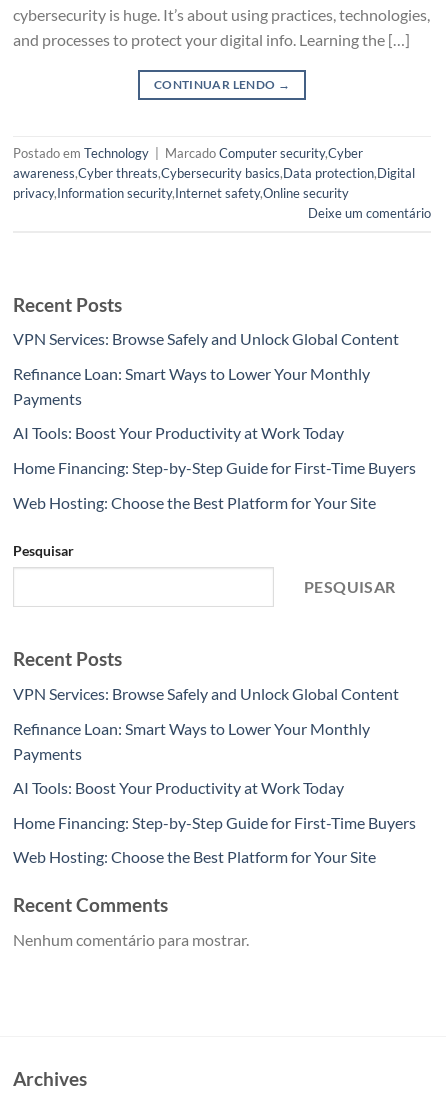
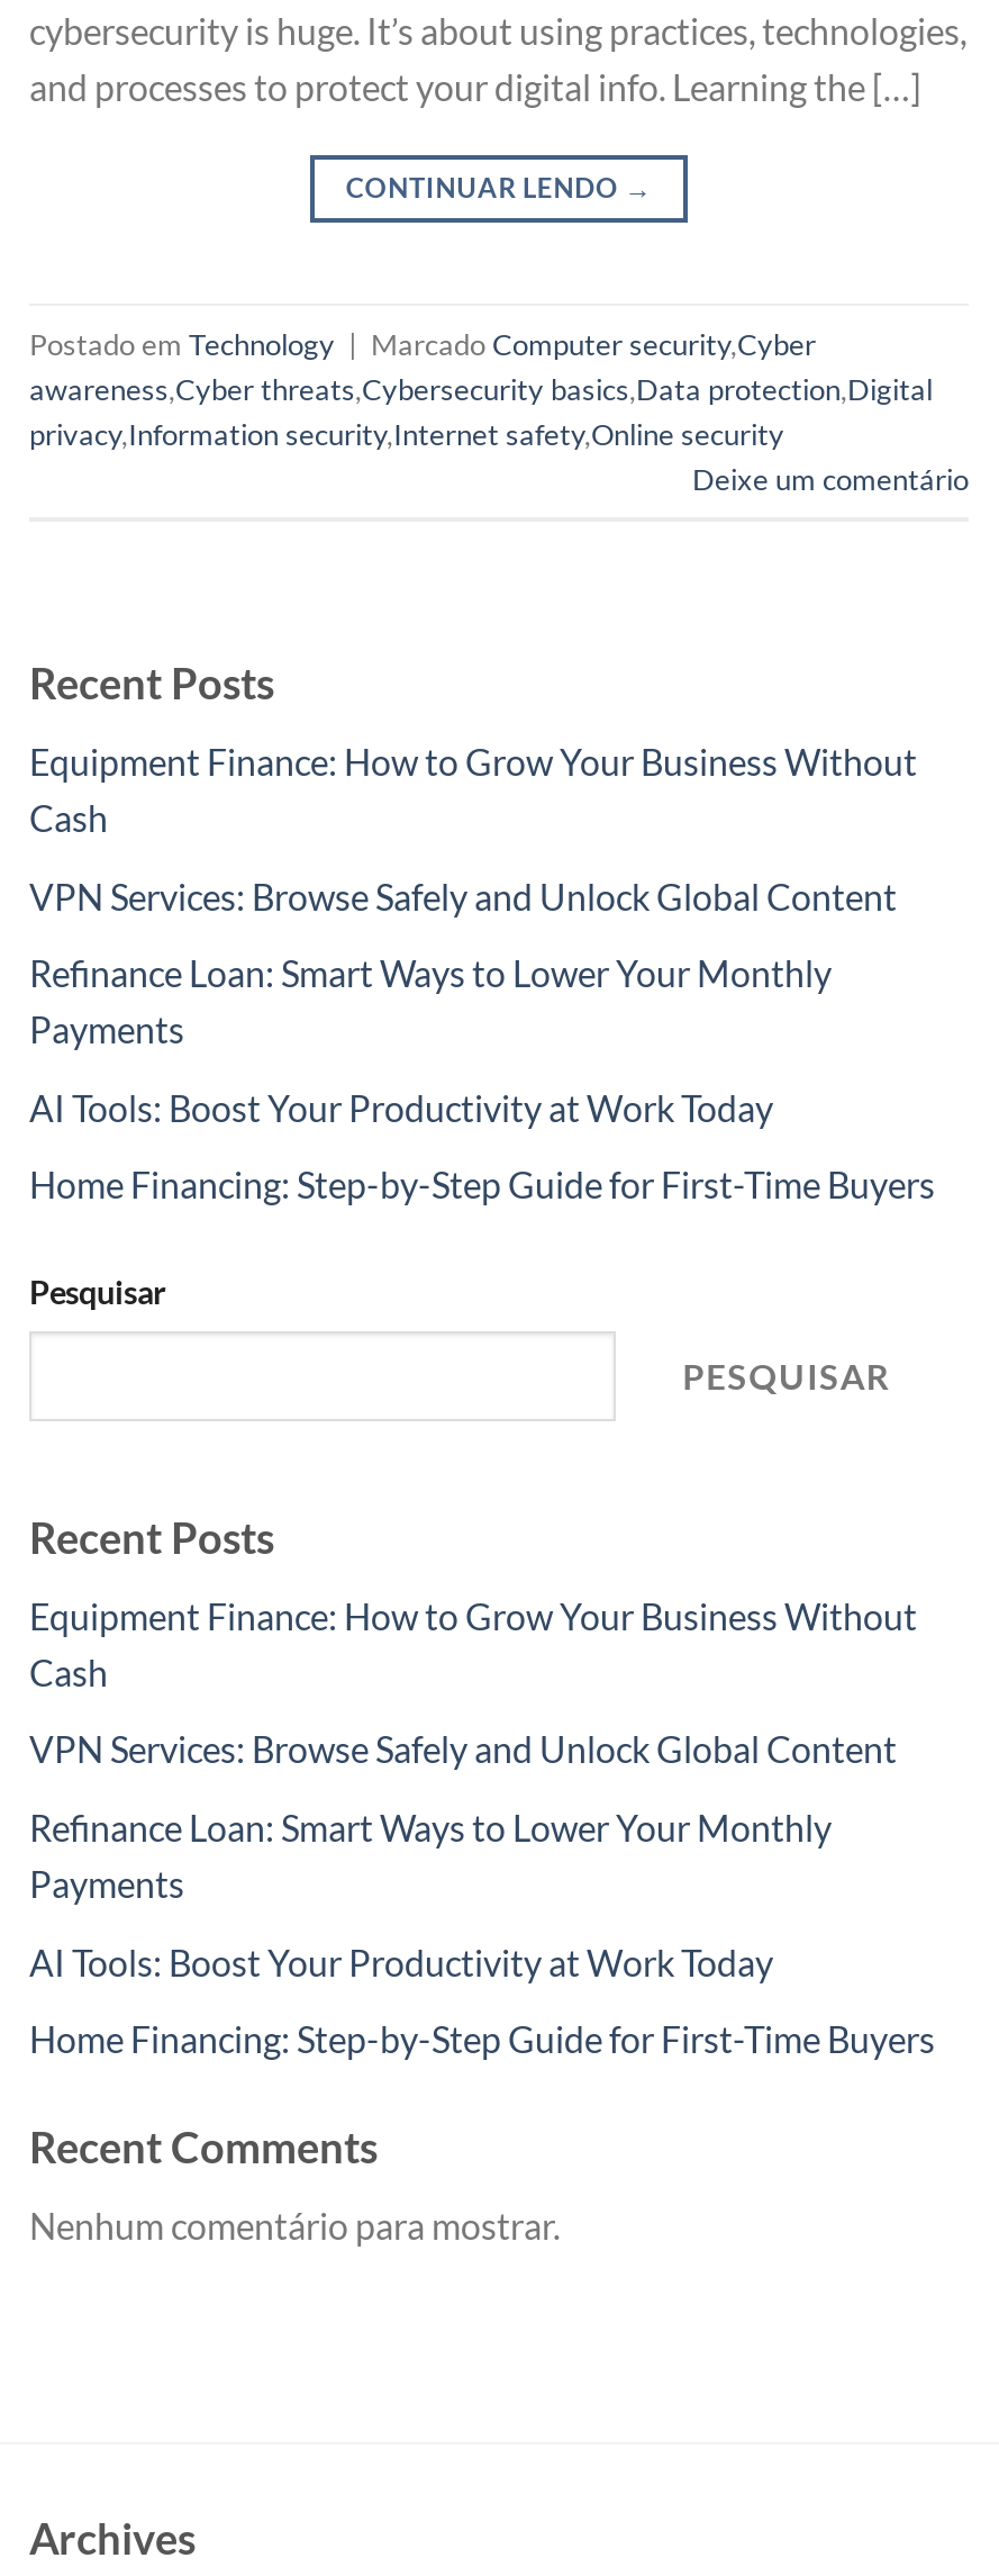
+ Equipment Finance: How to Grow Your Business Without
+ Cash

- Web Hosting: Choose the Best Platform for Your Site

+ Equipment Finance: How to Grow Your Business Without
+ Cash

moved down: VPN Services: Browse Safely and Unlock Global Content | Refinance Loan: Smart Ways to Lower Your Monthly | Payments | AI Tools: Boost Your Productivity at Work Today | Home Financing: Step-by-Step Guide for First-Time Buyers

- Web Hosting: Choose the Best Platform for Your Site
